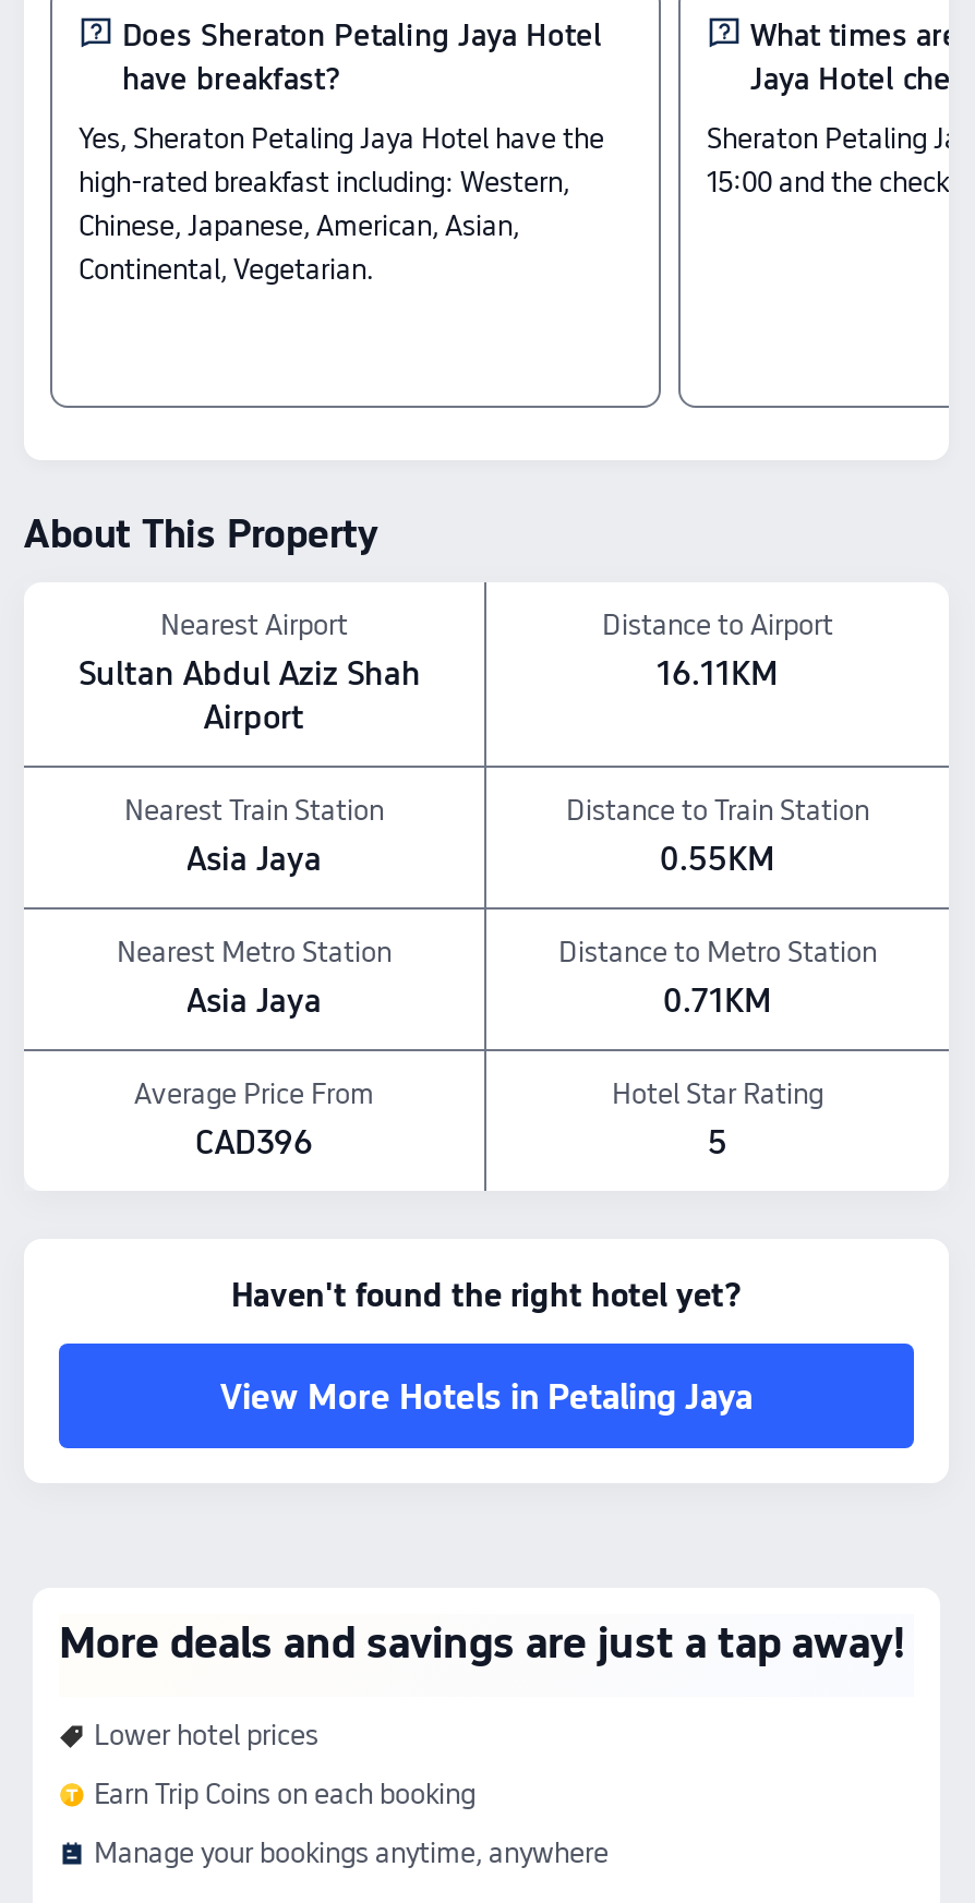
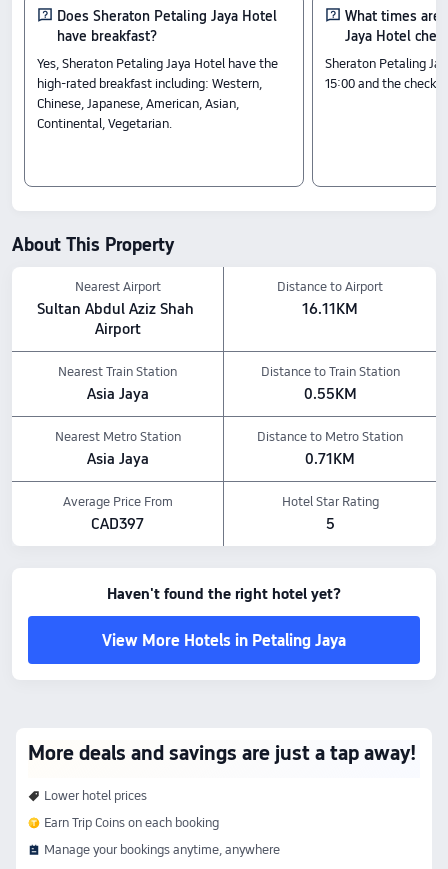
- CAD396
+ CAD397
